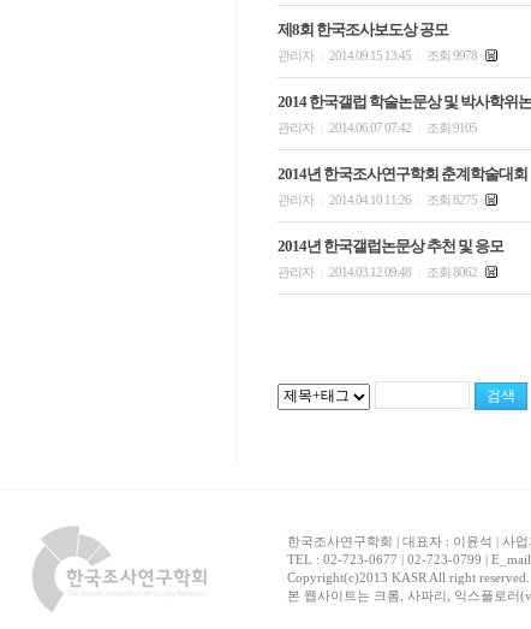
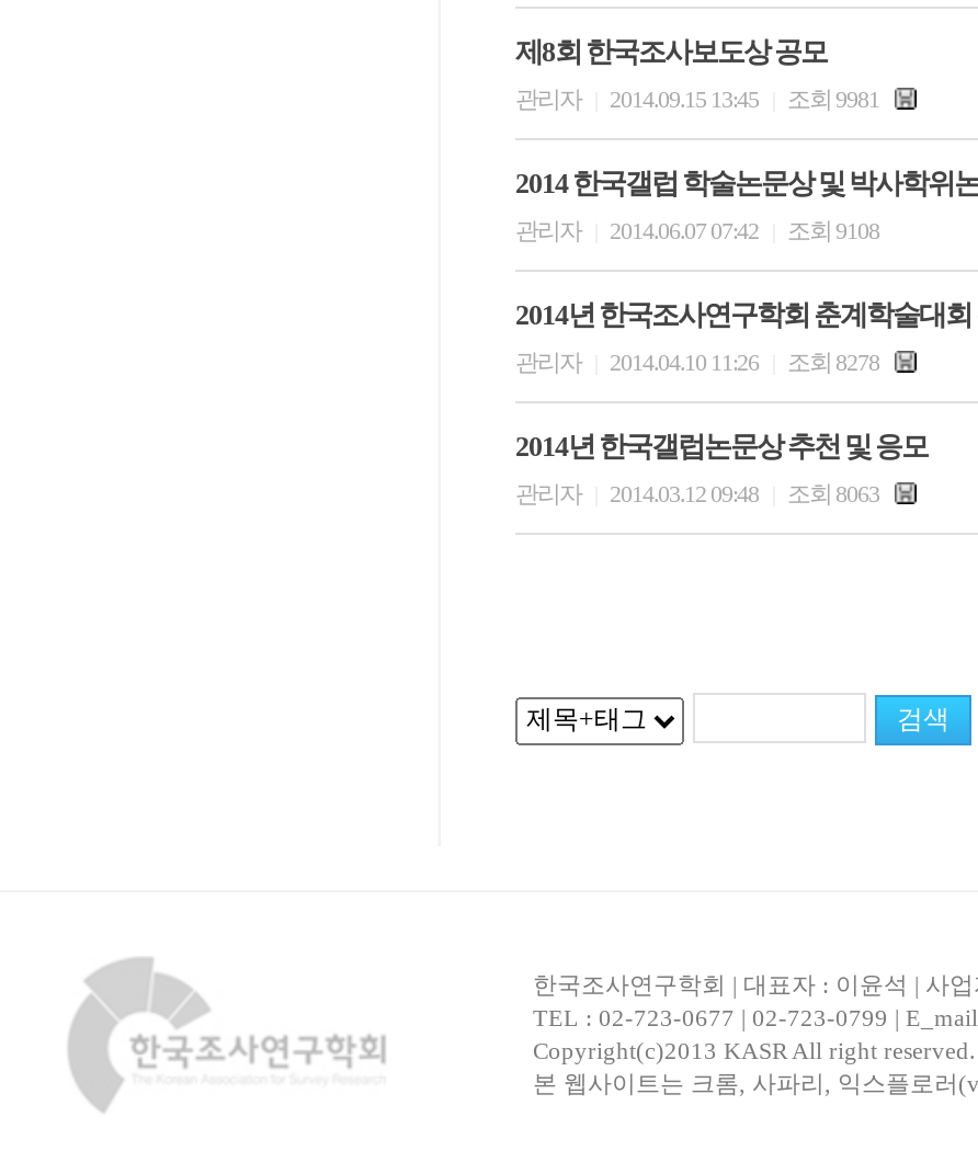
- 관리자 2014.09.15 13:45 조회 9978
+ 관리자 2014.09.15 13:45 조회 9981

- 관리자 2014.06.07 07:42 조회 9105
+ 관리자 2014.06.07 07:42 조회 9108

- 관리자 2014.04.10 11:26 조회 8275
+ 관리자 2014.04.10 11:26 조회 8278

- 관리자 2014.03.12 09:48 조회 8062
+ 관리자 2014.03.12 09:48 조회 8063
